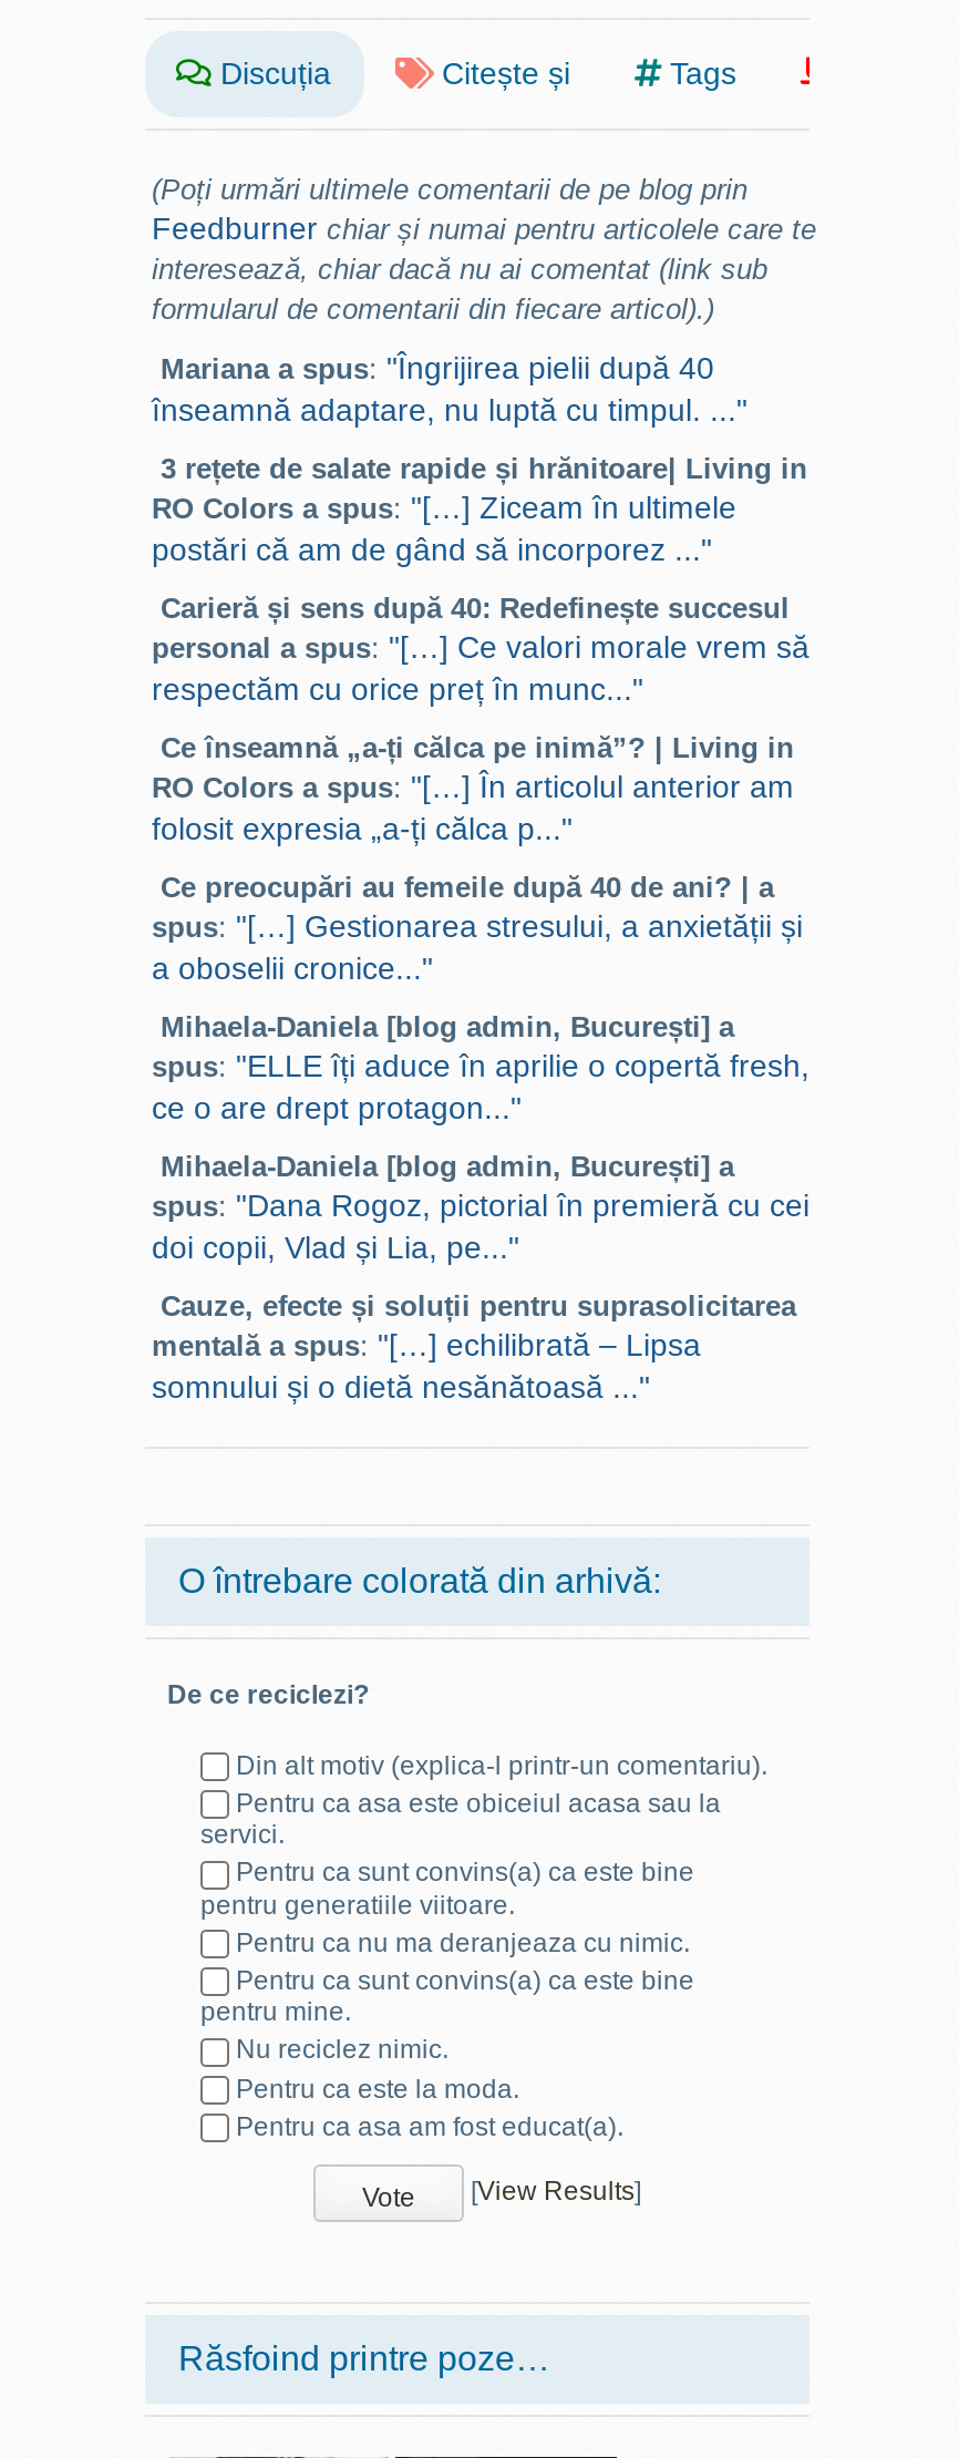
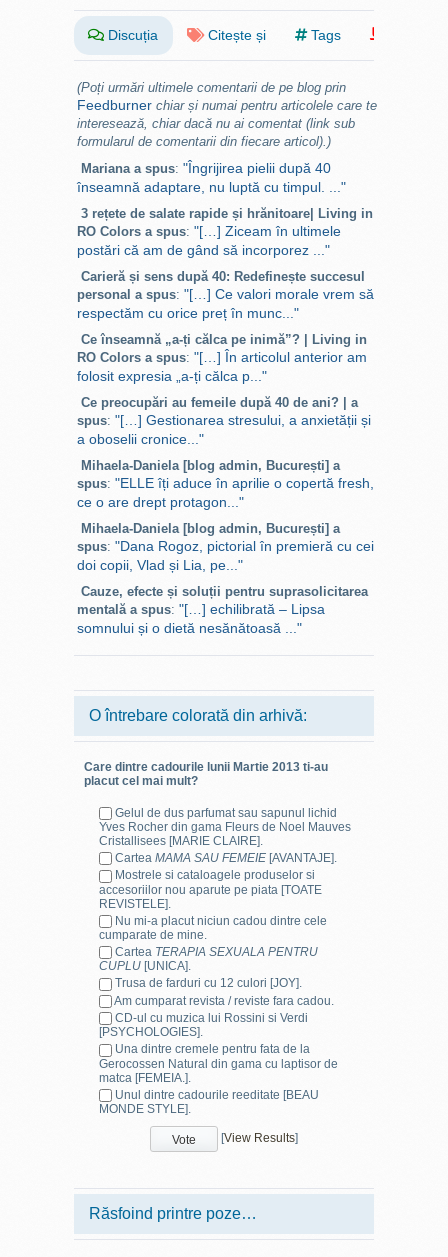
- De ce reciclezi?
+ Care dintre cadourile lunii Martie 2013 ti-au
+ placut cel mai mult?

- Din alt motiv (explica-l printr-un comentariu).
- Pentru ca asa este obiceiul acasa sau la
- servici.
- Pentru ca sunt convins(a) ca este bine
- pentru generatiile viitoare.
- Pentru ca nu ma deranjeaza cu nimic.
- Pentru ca sunt convins(a) ca este bine
- pentru mine.
- Nu reciclez nimic.
- Pentru ca este la moda.
- Pentru ca asa am fost educat(a).
+ Gelul de dus parfumat sau sapunul lichid
+ Yves Rocher din gama Fleurs de Noel Mauves
+ Cristallisees [MARIE CLAIRE].
+ Cartea MAMA SAU FEMEIE [AVANTAJE].
+ Mostrele si cataloagele produselor si
+ accesoriilor nou aparute pe piata [TOATE
+ REVISTELE].
+ Nu mi-a placut niciun cadou dintre cele
+ cumparate de mine.
+ Cartea TERAPIA SEXUALA PENTRU
+ CUPLU [UNICA].
+ Trusa de farduri cu 12 culori [JOY].
+ Am cumparat revista / reviste fara cadou.
+ CD-ul cu muzica lui Rossini si Verdi
+ [PSYCHOLOGIES].
+ Una dintre cremele pentru fata de la
+ Gerocossen Natural din gama cu laptisor de
+ matca [FEMEIA.].
+ Unul dintre cadourile reeditate [BEAU
+ MONDE STYLE].
